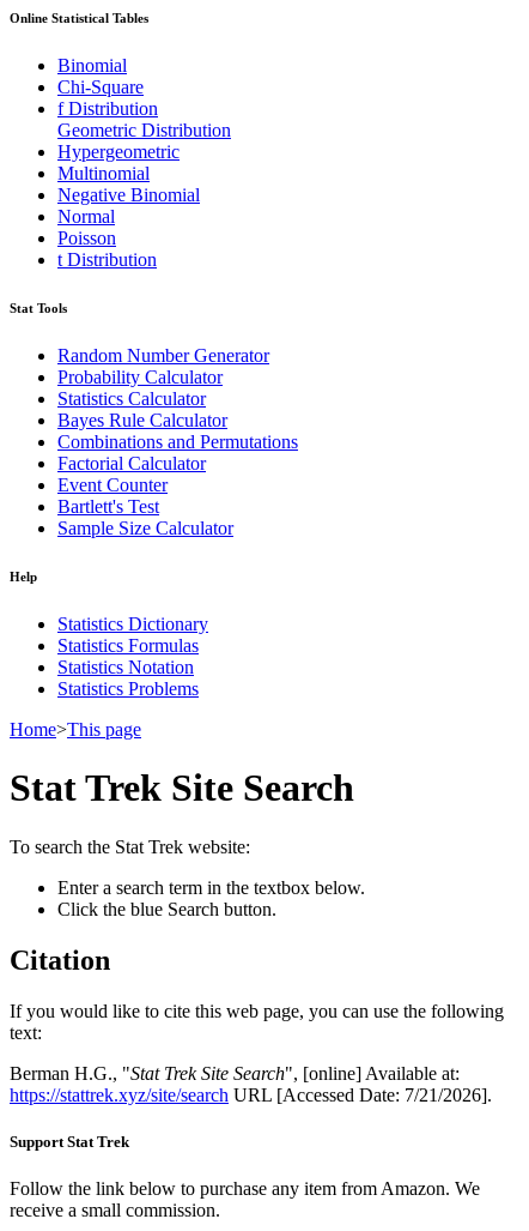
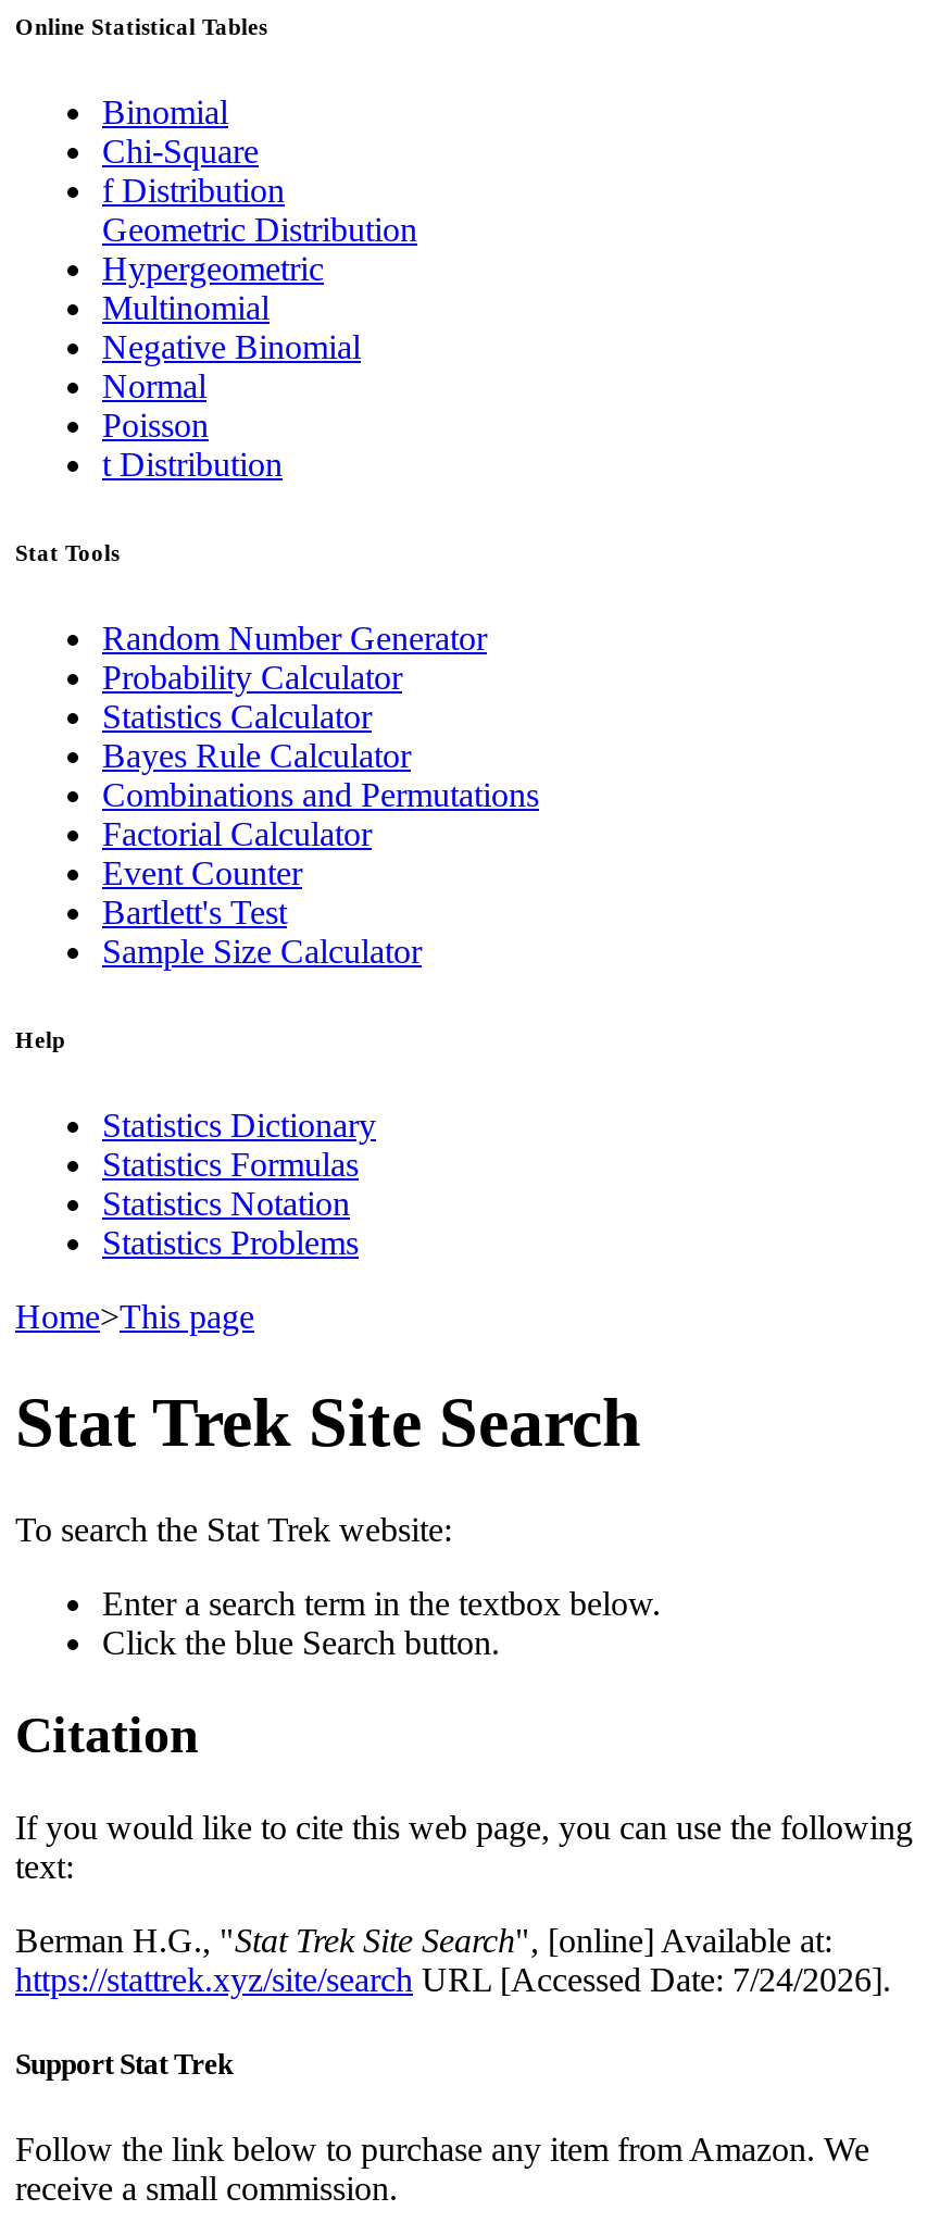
- https://stattrek.xyz/site/search URL [Accessed Date: 7/21/2026].
+ https://stattrek.xyz/site/search URL [Accessed Date: 7/24/2026].
